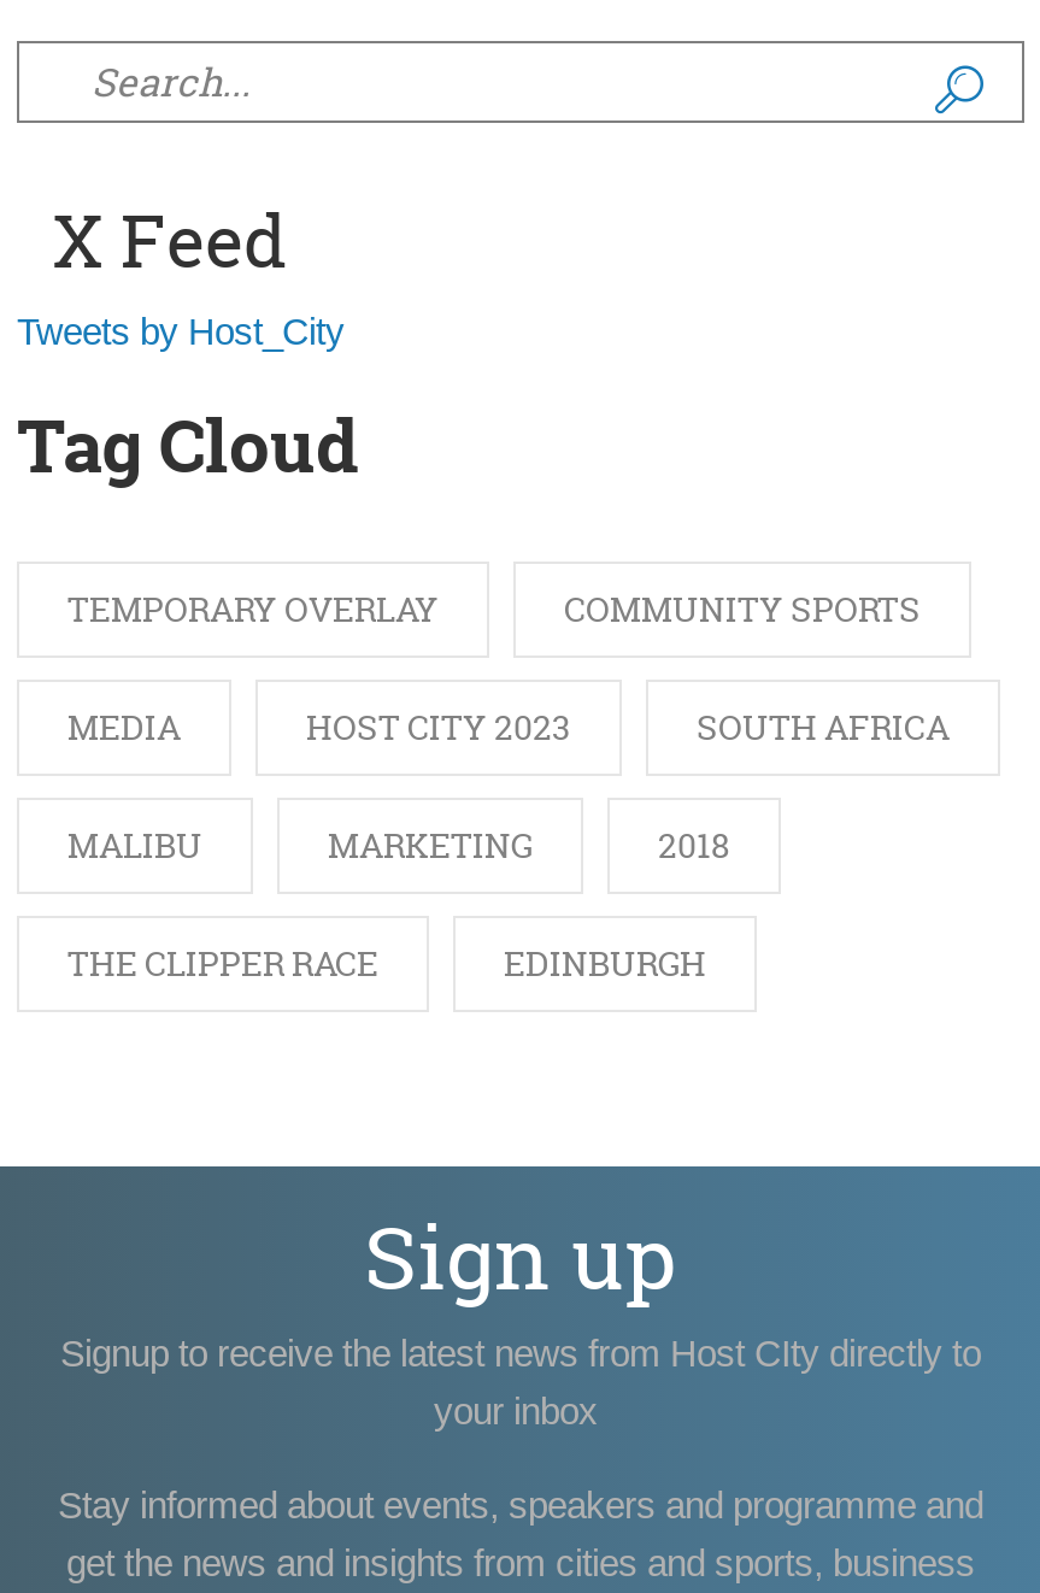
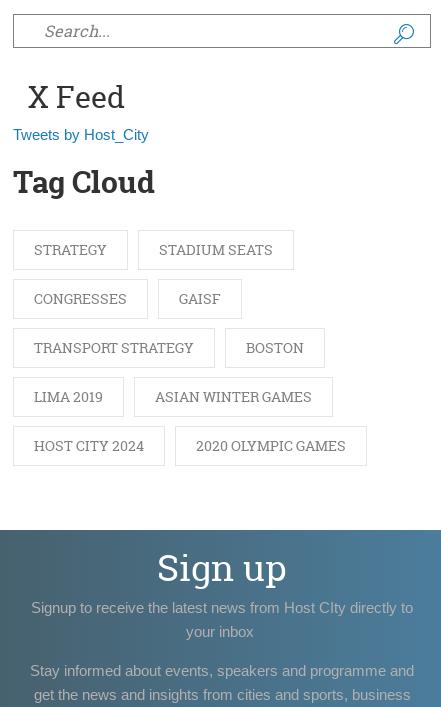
- TEMPORARY OVERLAY
- COMMUNITY SPORTS
- MEDIA
- HOST CITY 2023
- SOUTH AFRICA
- MALIBU
- MARKETING
- 2018
- THE CLIPPER RACE
- EDINBURGH
+ STRATEGY
+ STADIUM SEATS
+ CONGRESSES
+ GAISF
+ TRANSPORT STRATEGY
+ BOSTON
+ LIMA 2019
+ ASIAN WINTER GAMES
+ HOST CITY 2024
+ 2020 OLYMPIC GAMES
